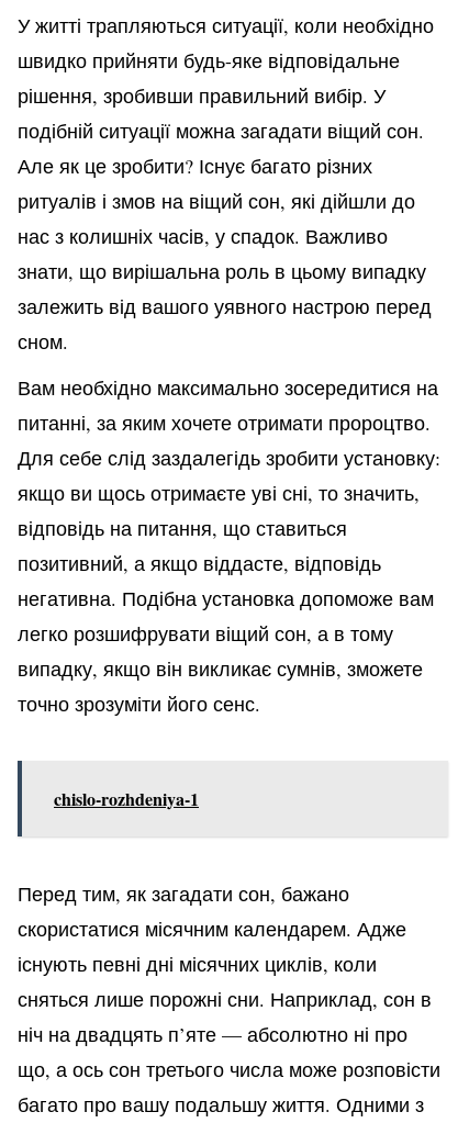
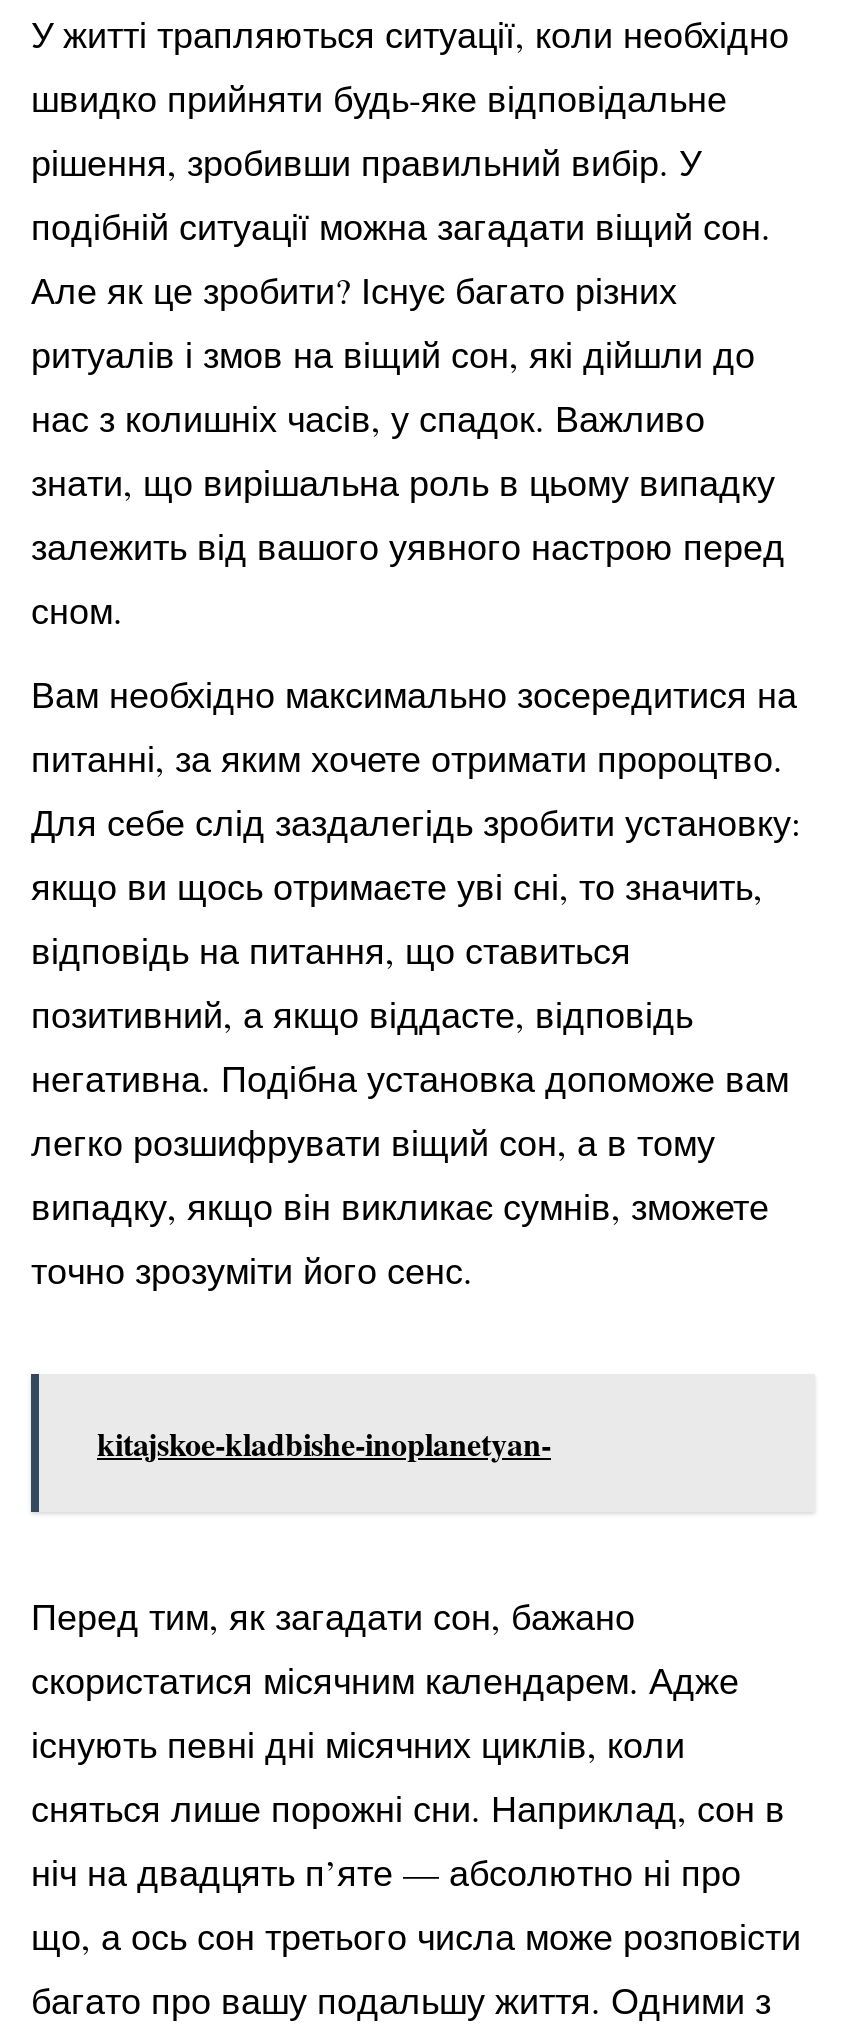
- chislo-rozhdeniya-1
+ kitajskoe-kladbishe-inoplanetyan-
